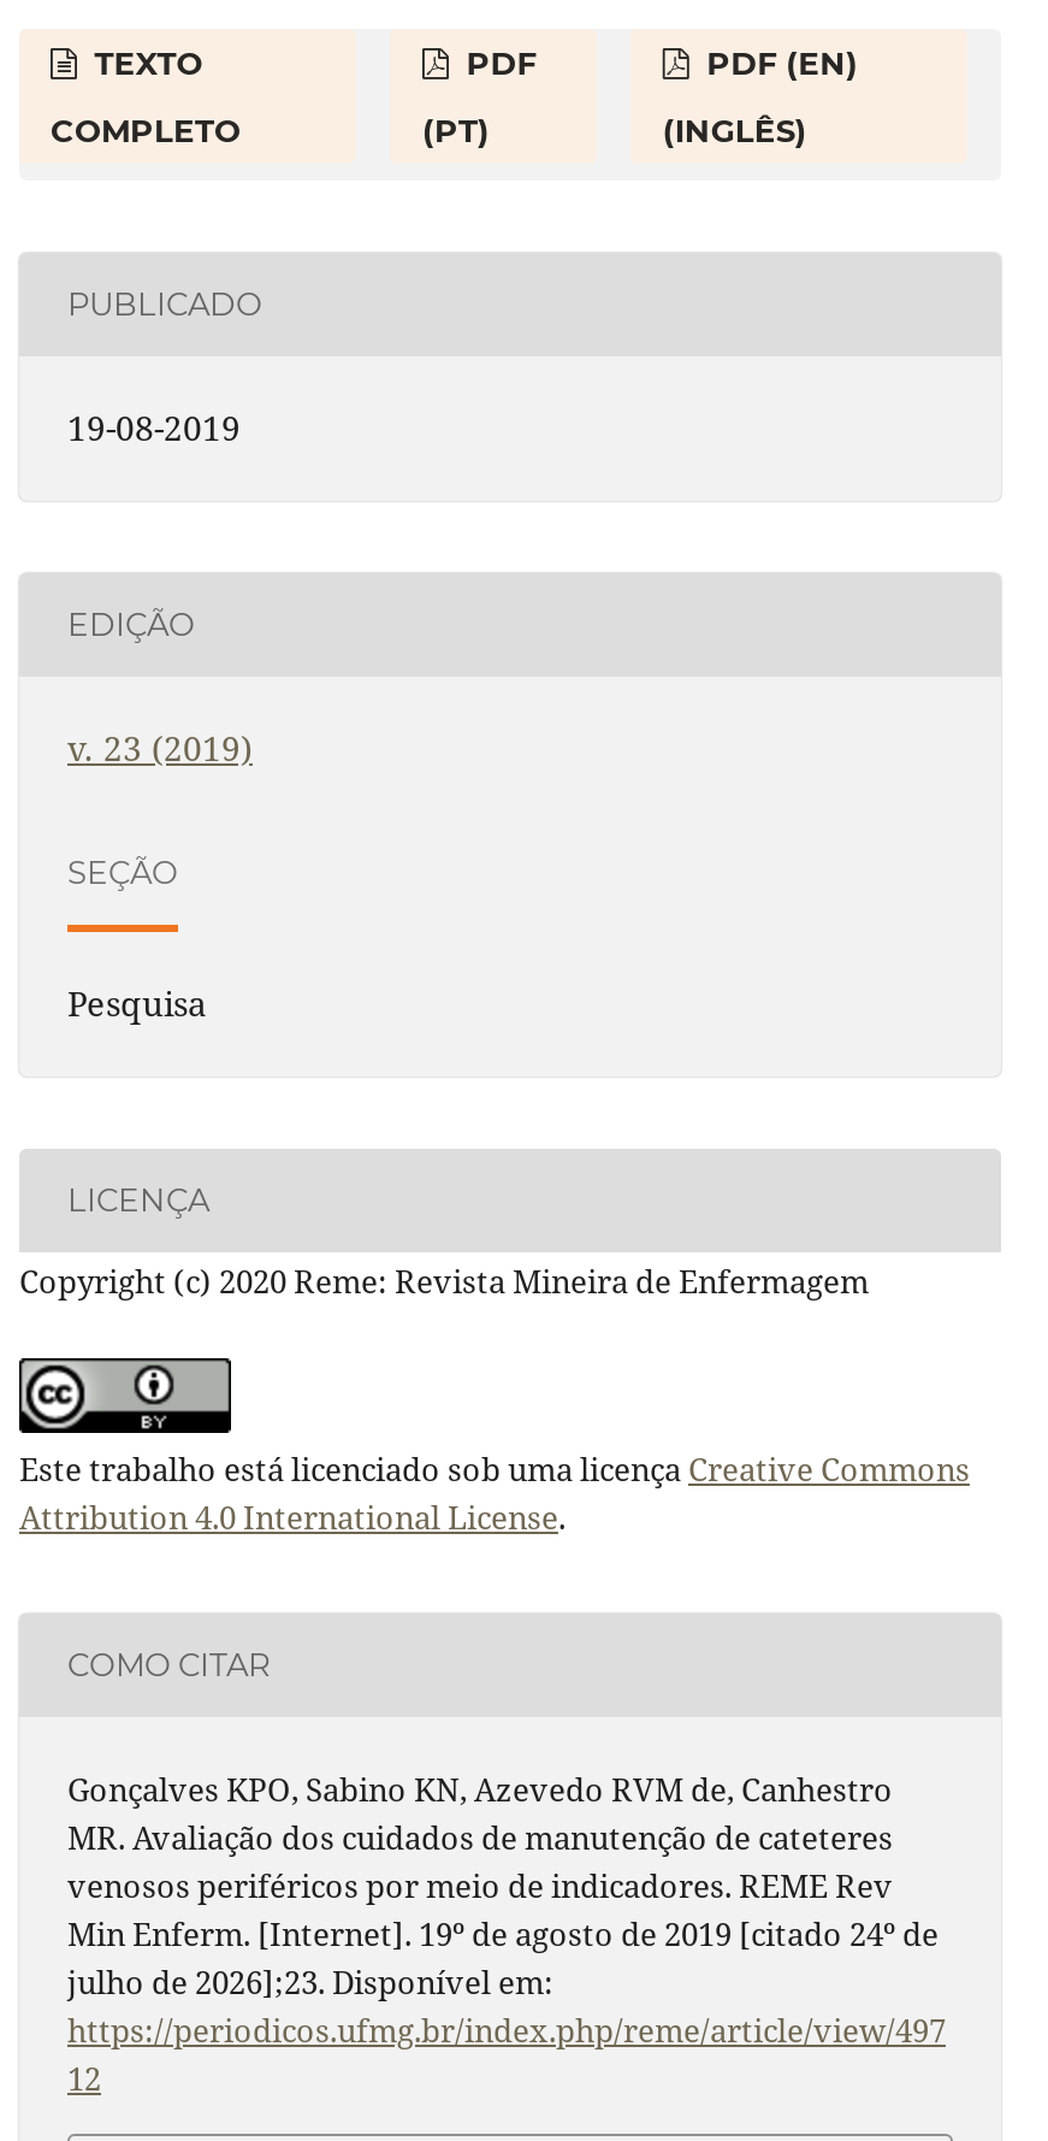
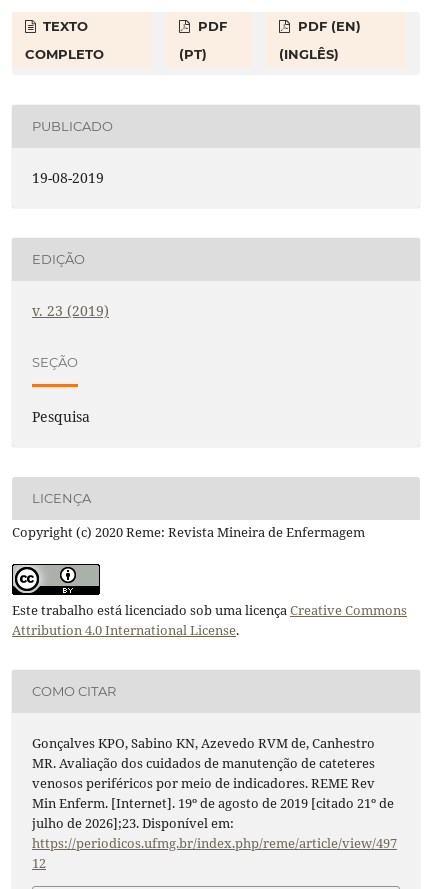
- Min Enferm. [Internet]. 19º de agosto de 2019 [citado 24º de
+ Min Enferm. [Internet]. 19º de agosto de 2019 [citado 21º de
